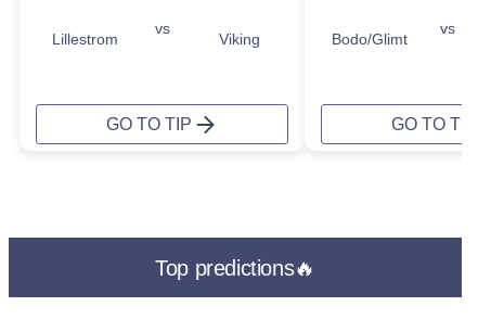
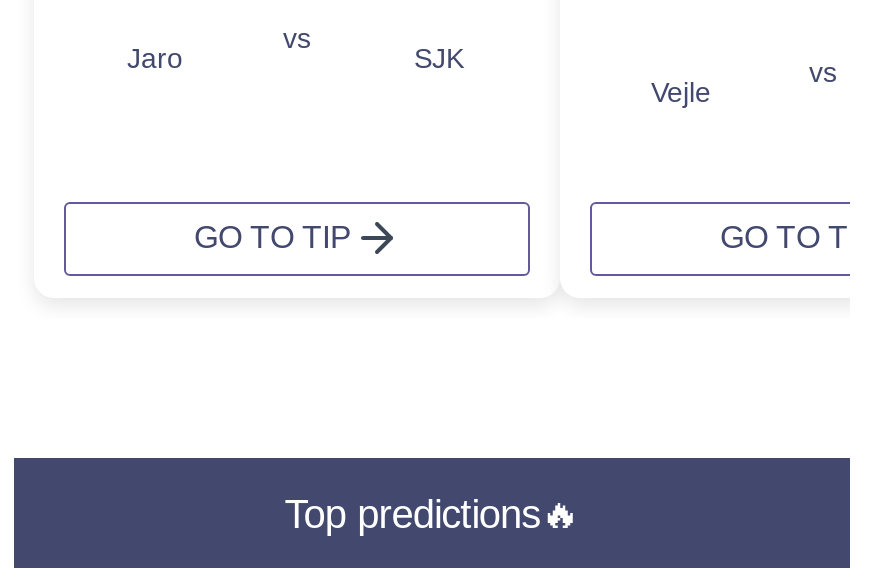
- Lillestrom
+ Jaro

- Viking
+ SJK

- Bodo/Glimt
+ Vejle
